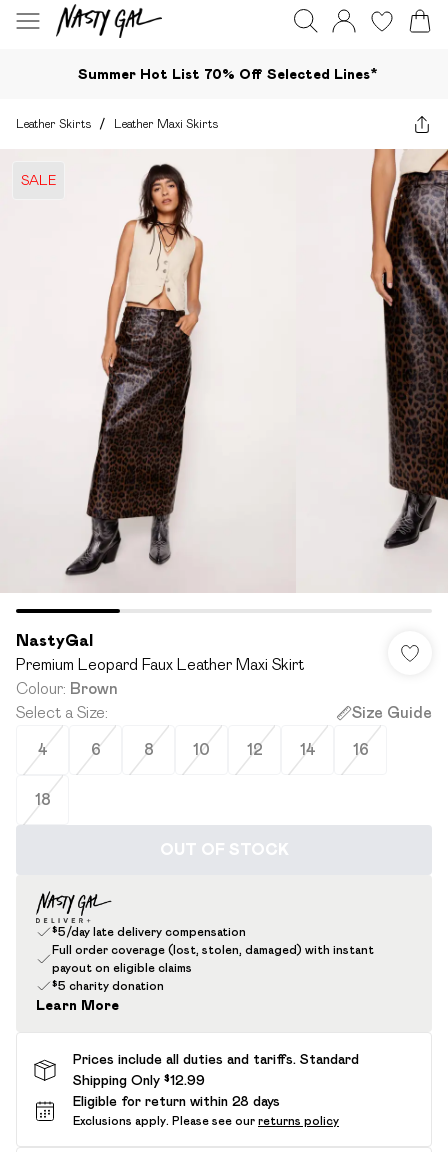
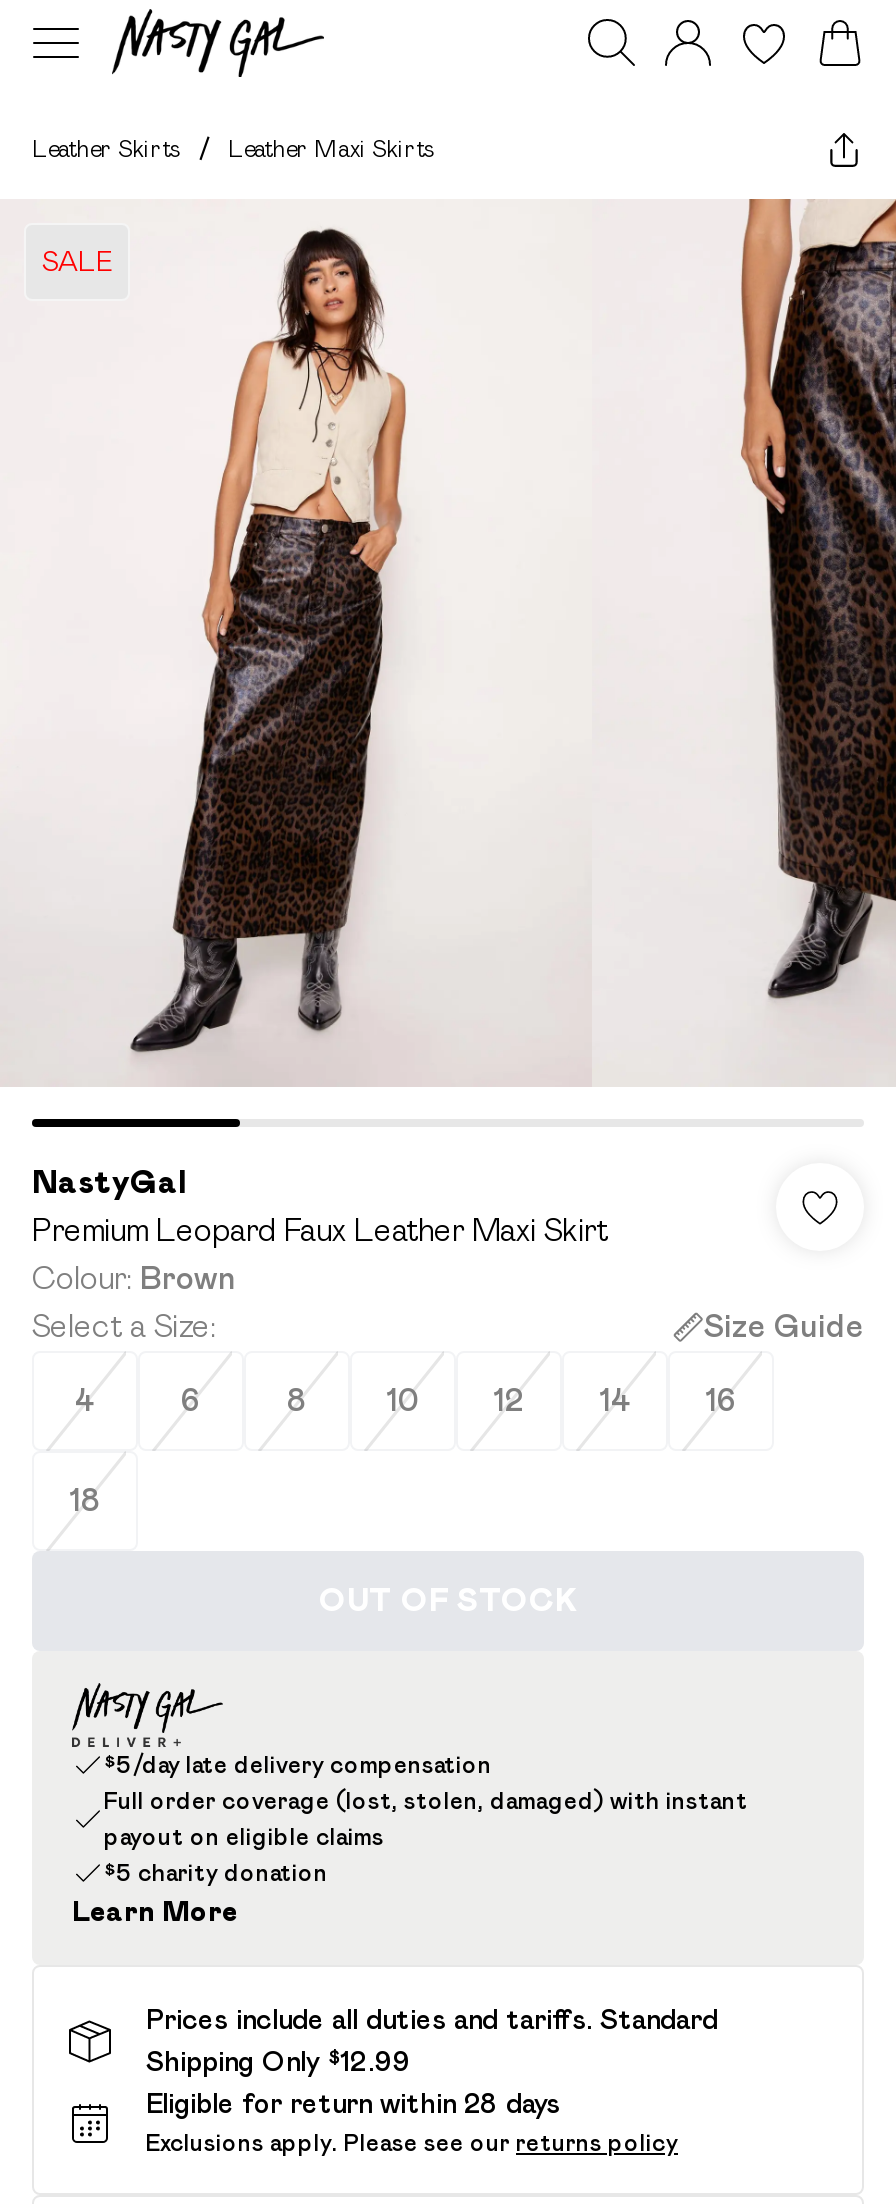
- Summer Hot List 70% Off Selected Lines*
